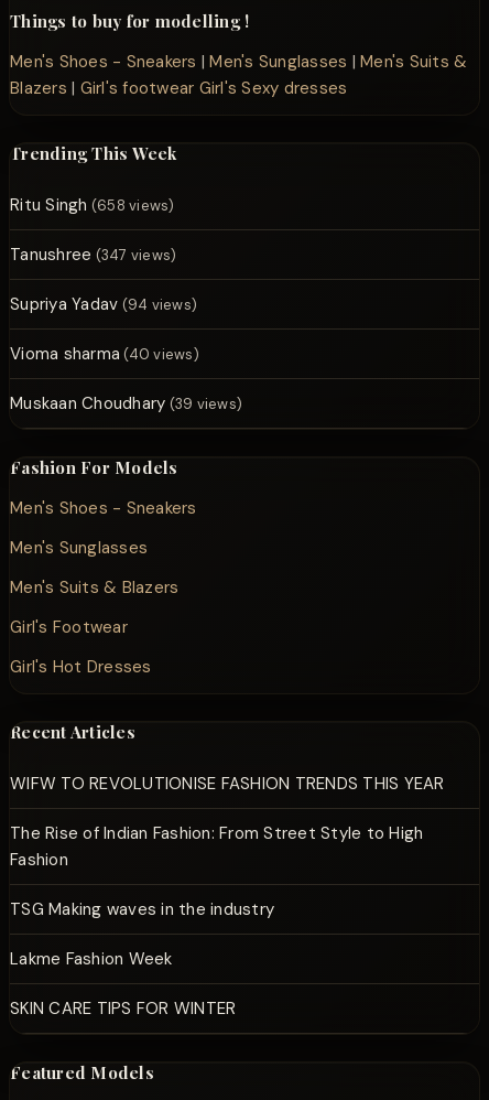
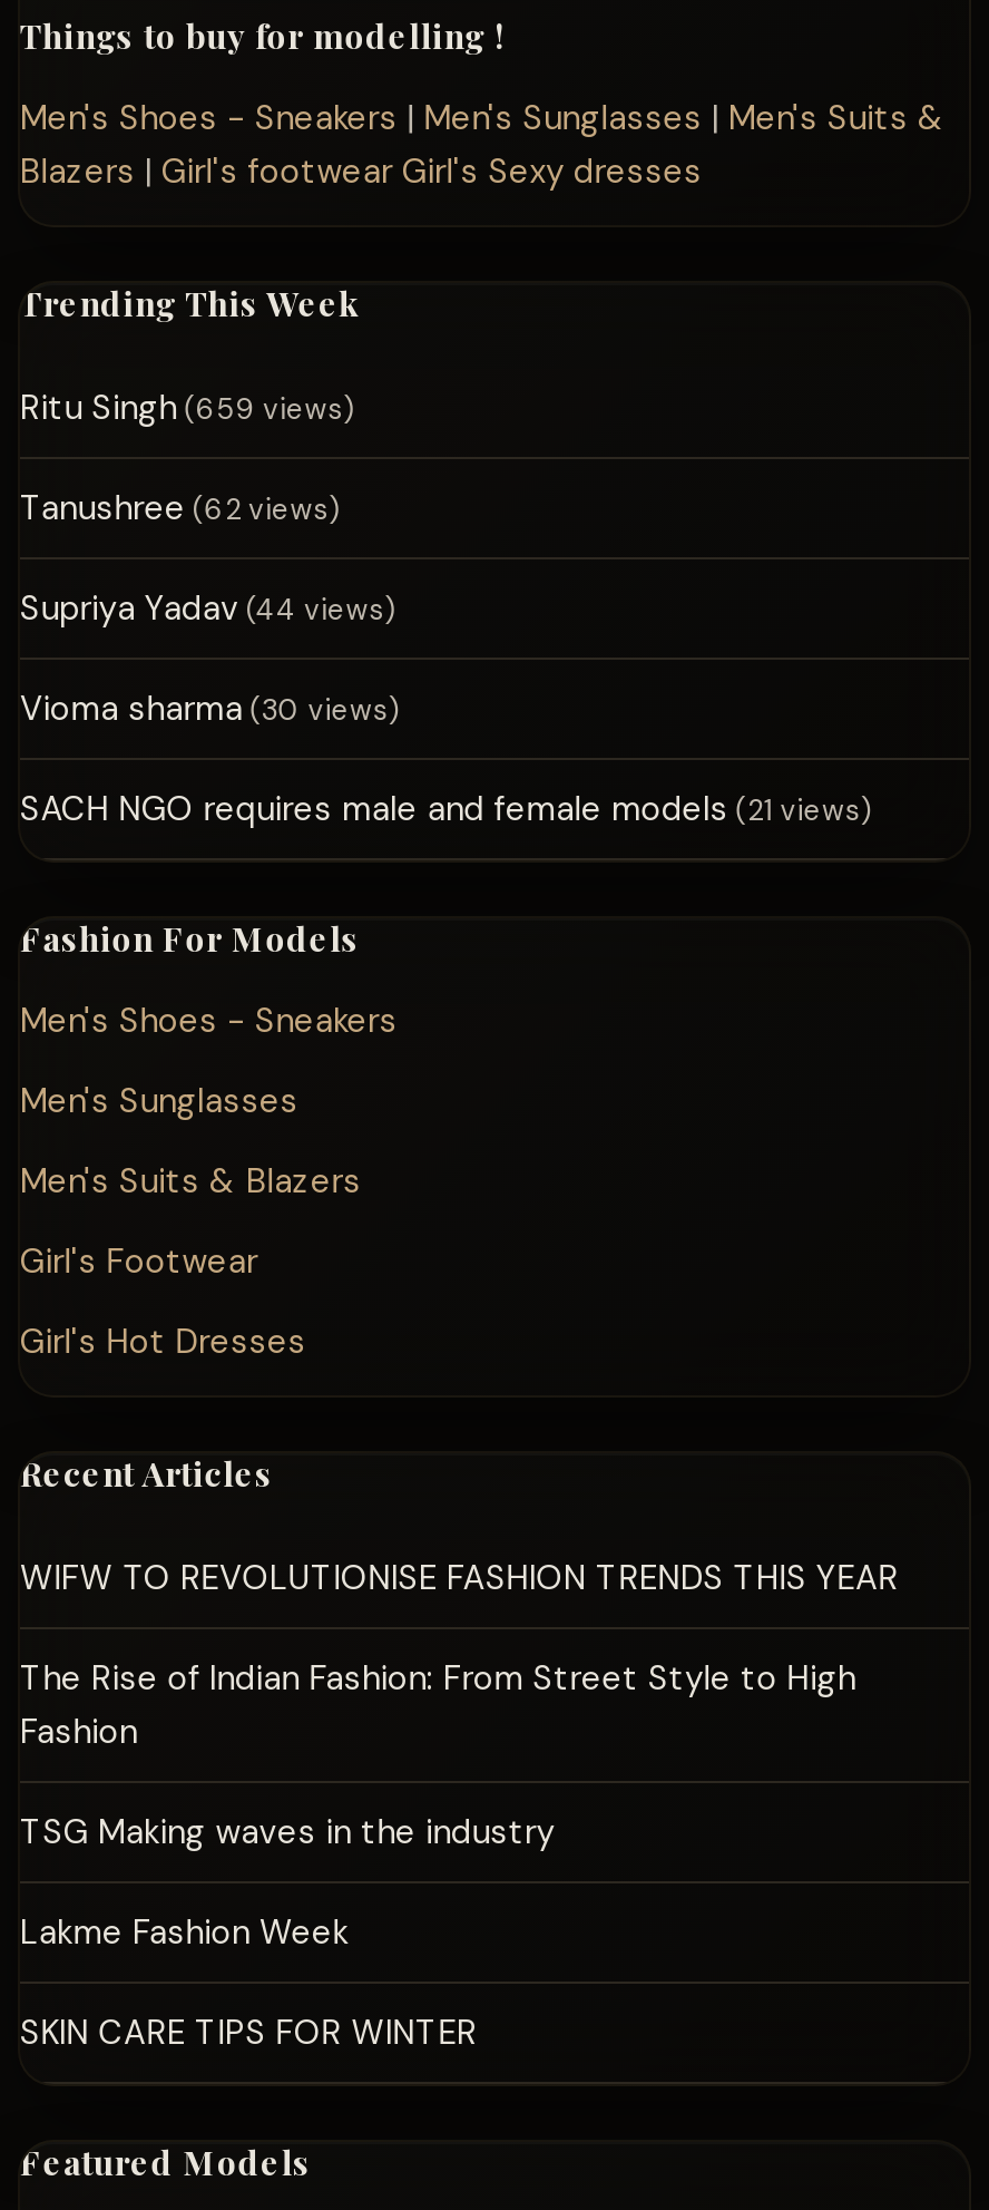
- Ritu Singh (658 views)
+ Ritu Singh (659 views)

- Tanushree (347 views)
+ Tanushree (62 views)

- Supriya Yadav (94 views)
+ Supriya Yadav (44 views)

- Vioma sharma (40 views)
+ Vioma sharma (30 views)

- Muskaan Choudhary (39 views)
+ SACH NGO requires male and female models (21 views)
